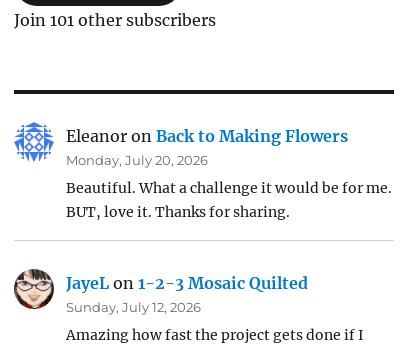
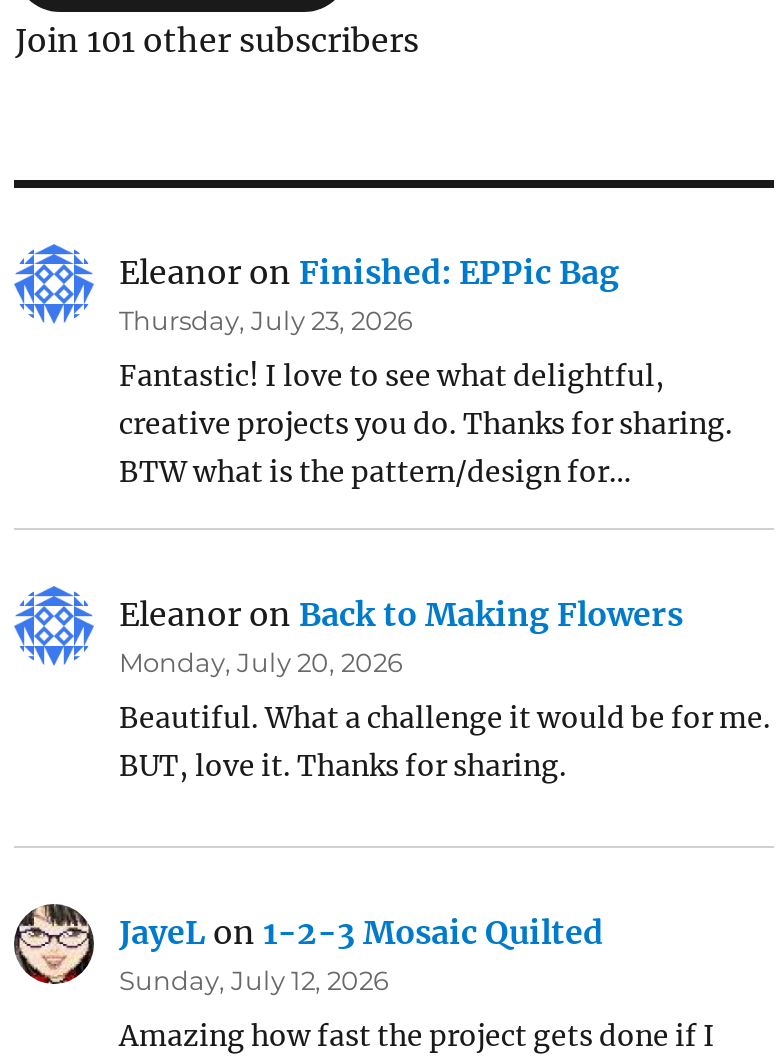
+ Eleanor on Finished: EPPic Bag
+ Thursday, July 23, 2026
+ Fantastic! I love to see what delightful,
+ creative projects you do. Thanks for sharing.
+ BTW what is the pattern/design for…
